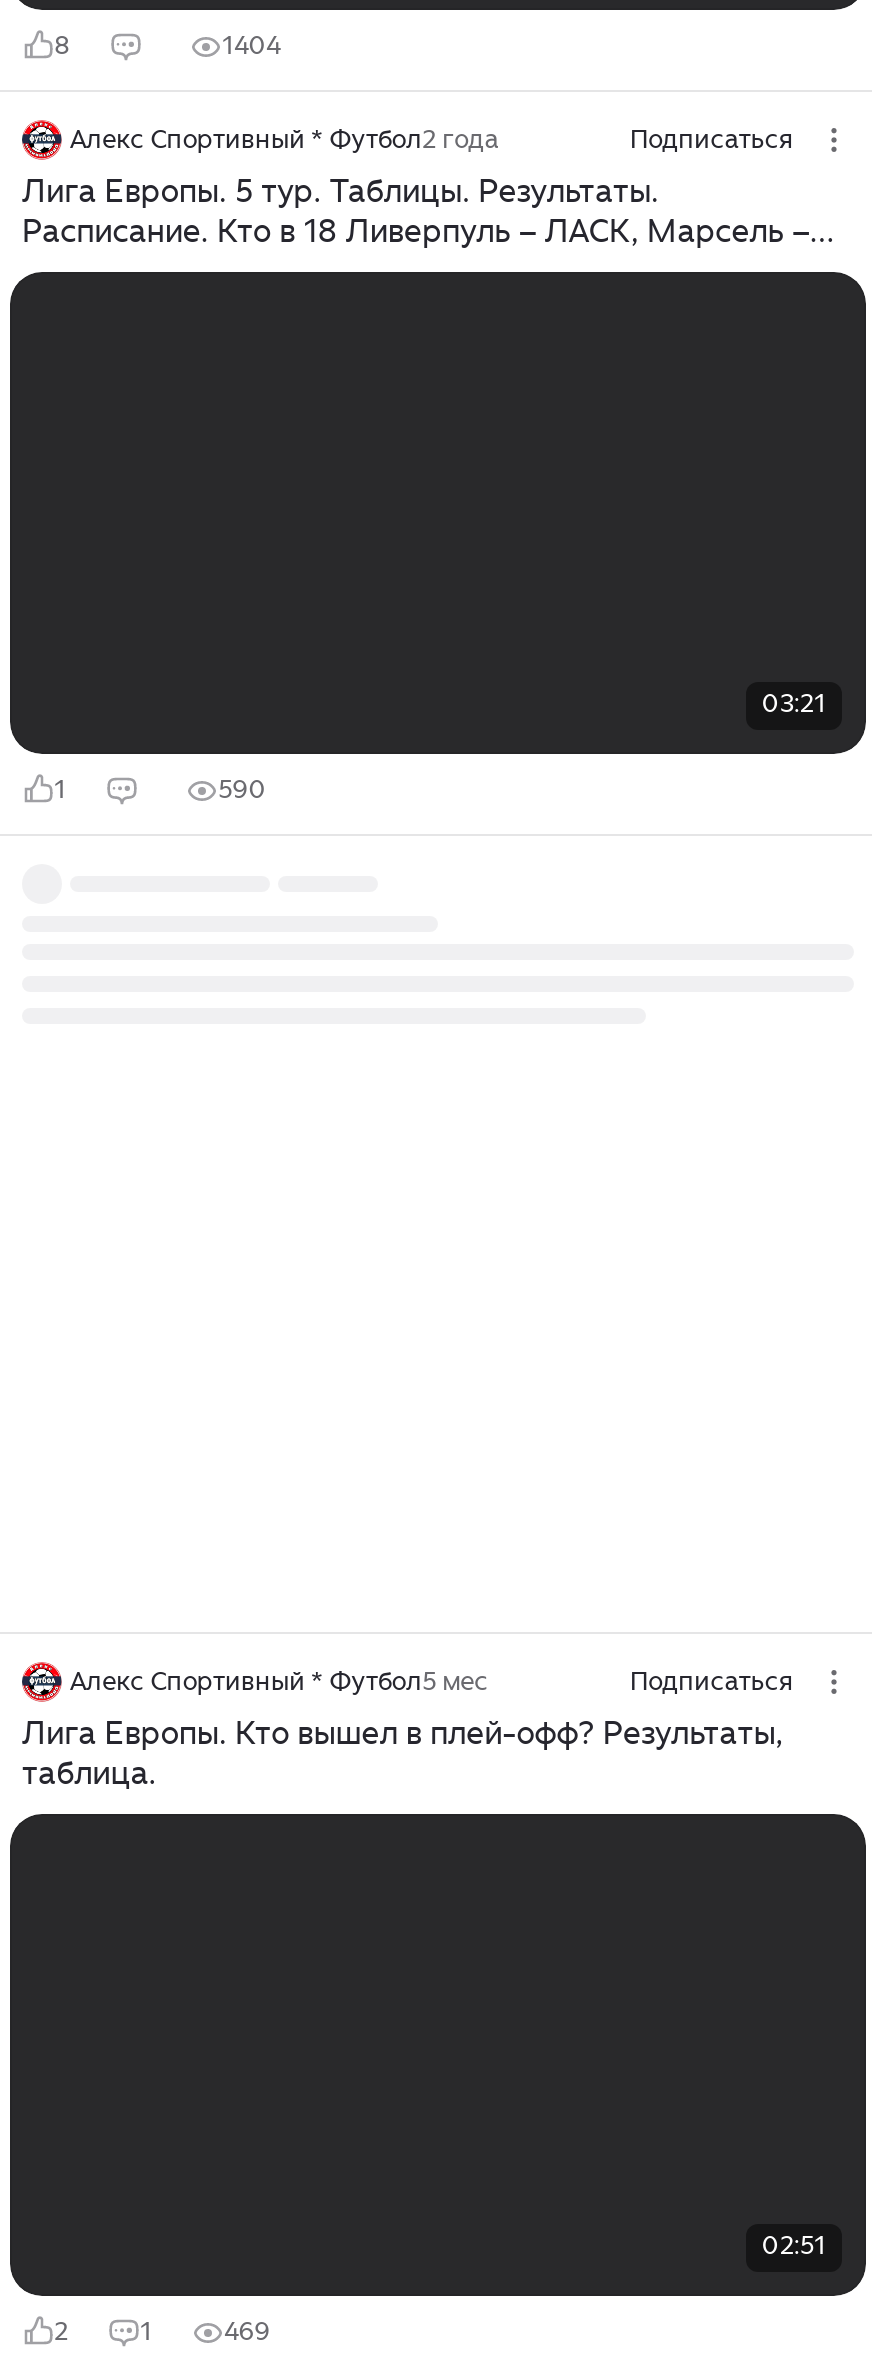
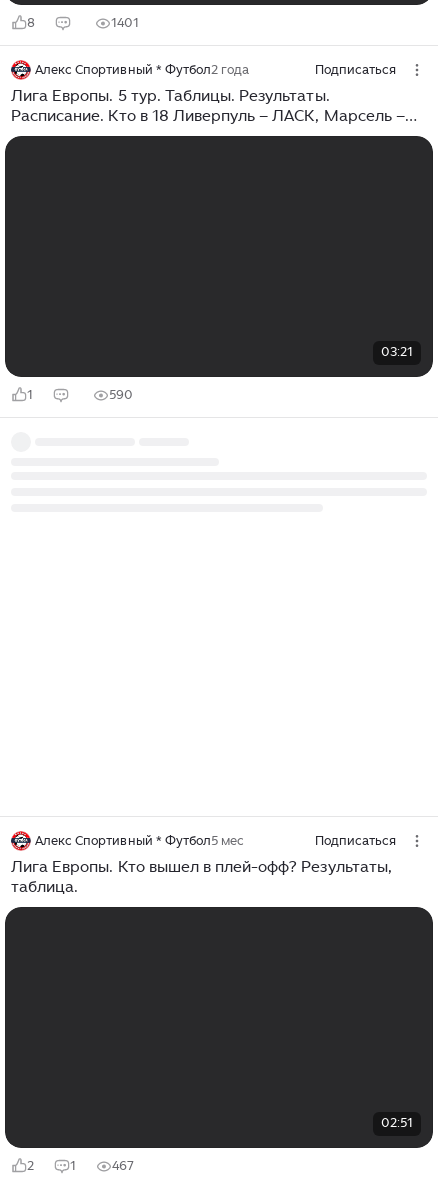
- 1404
+ 1401

- 469
+ 467
